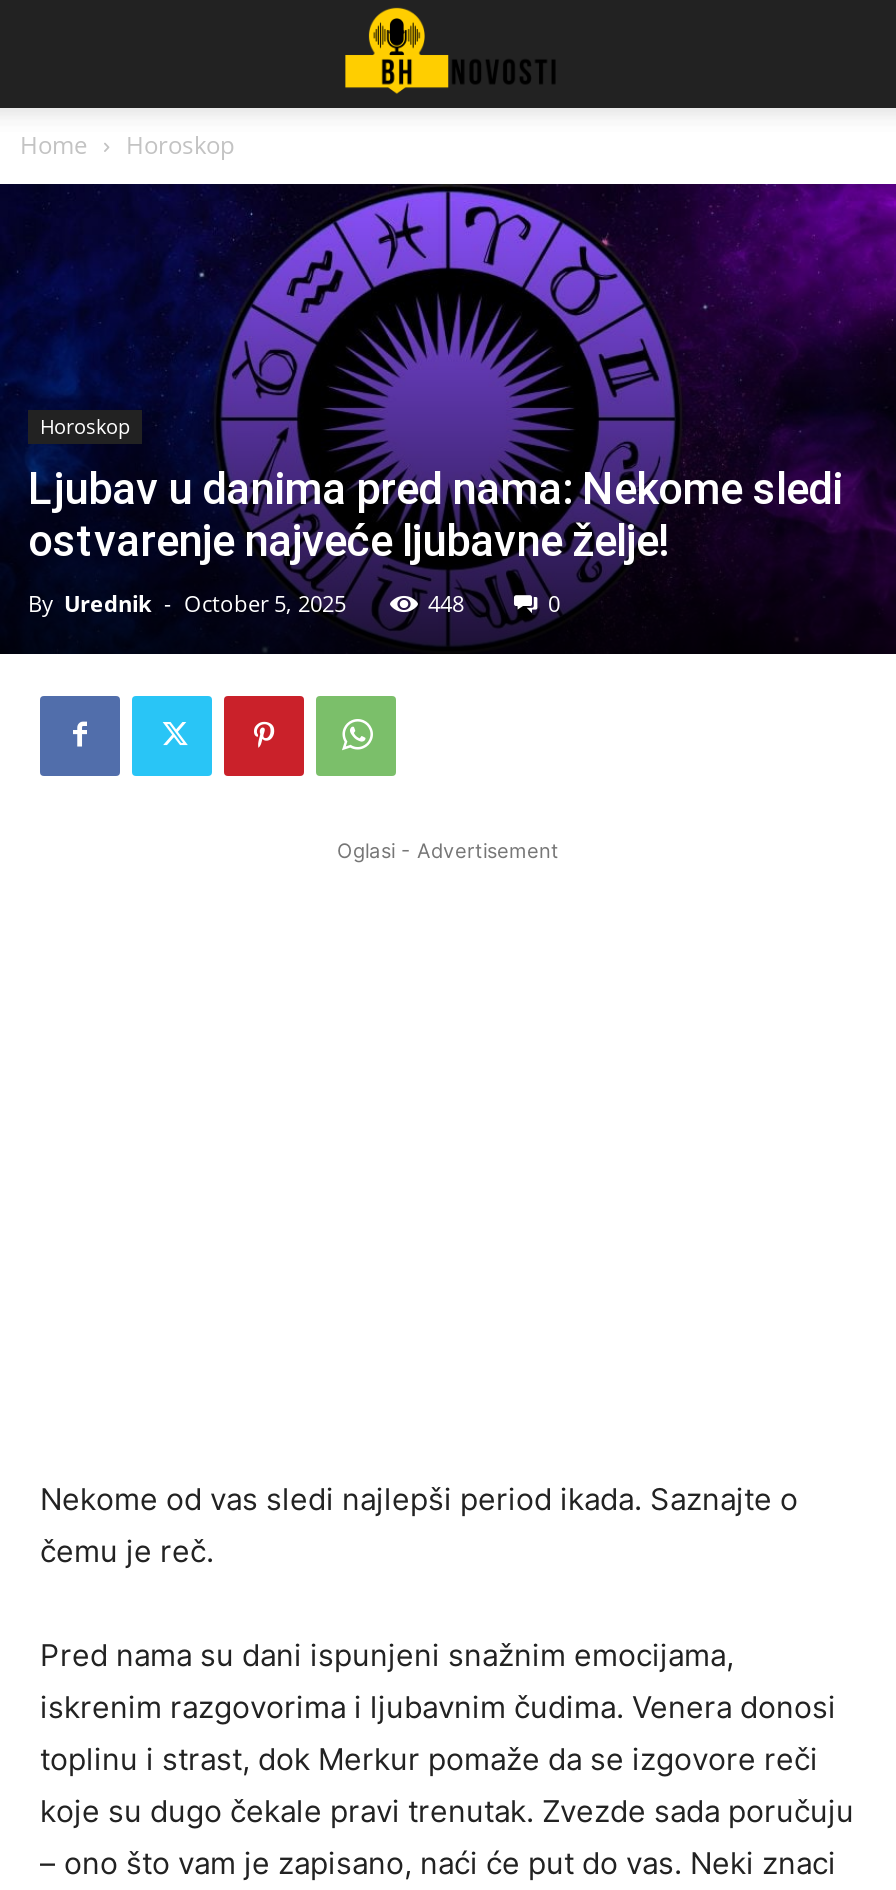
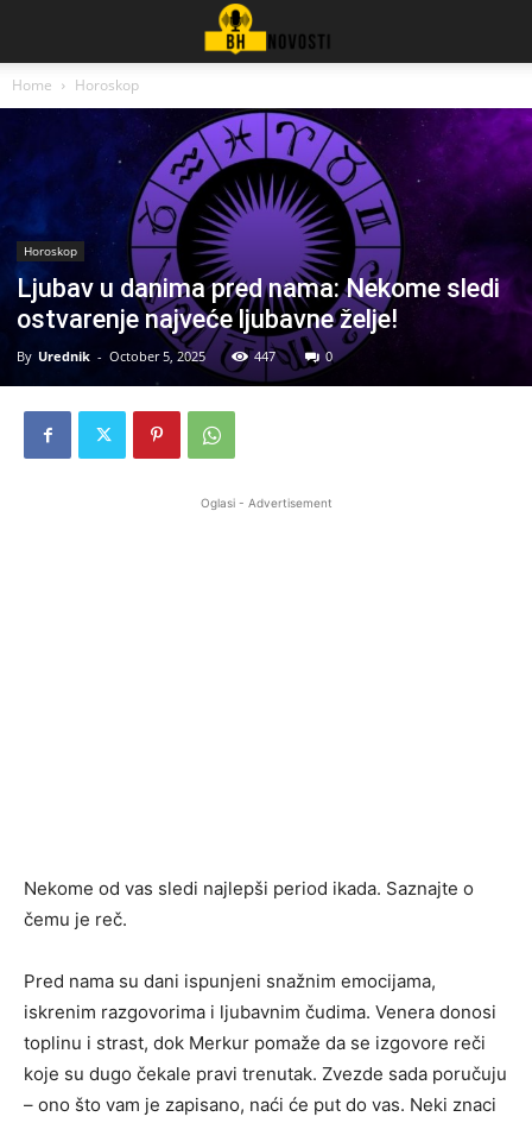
- 448
+ 447
